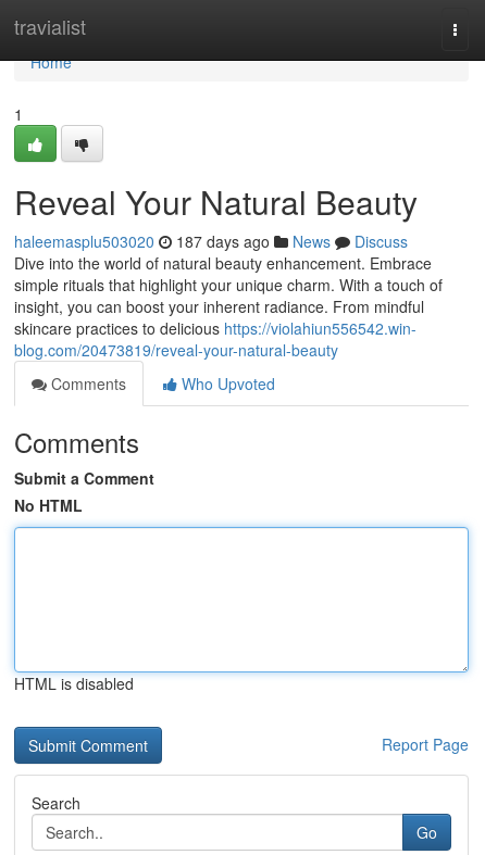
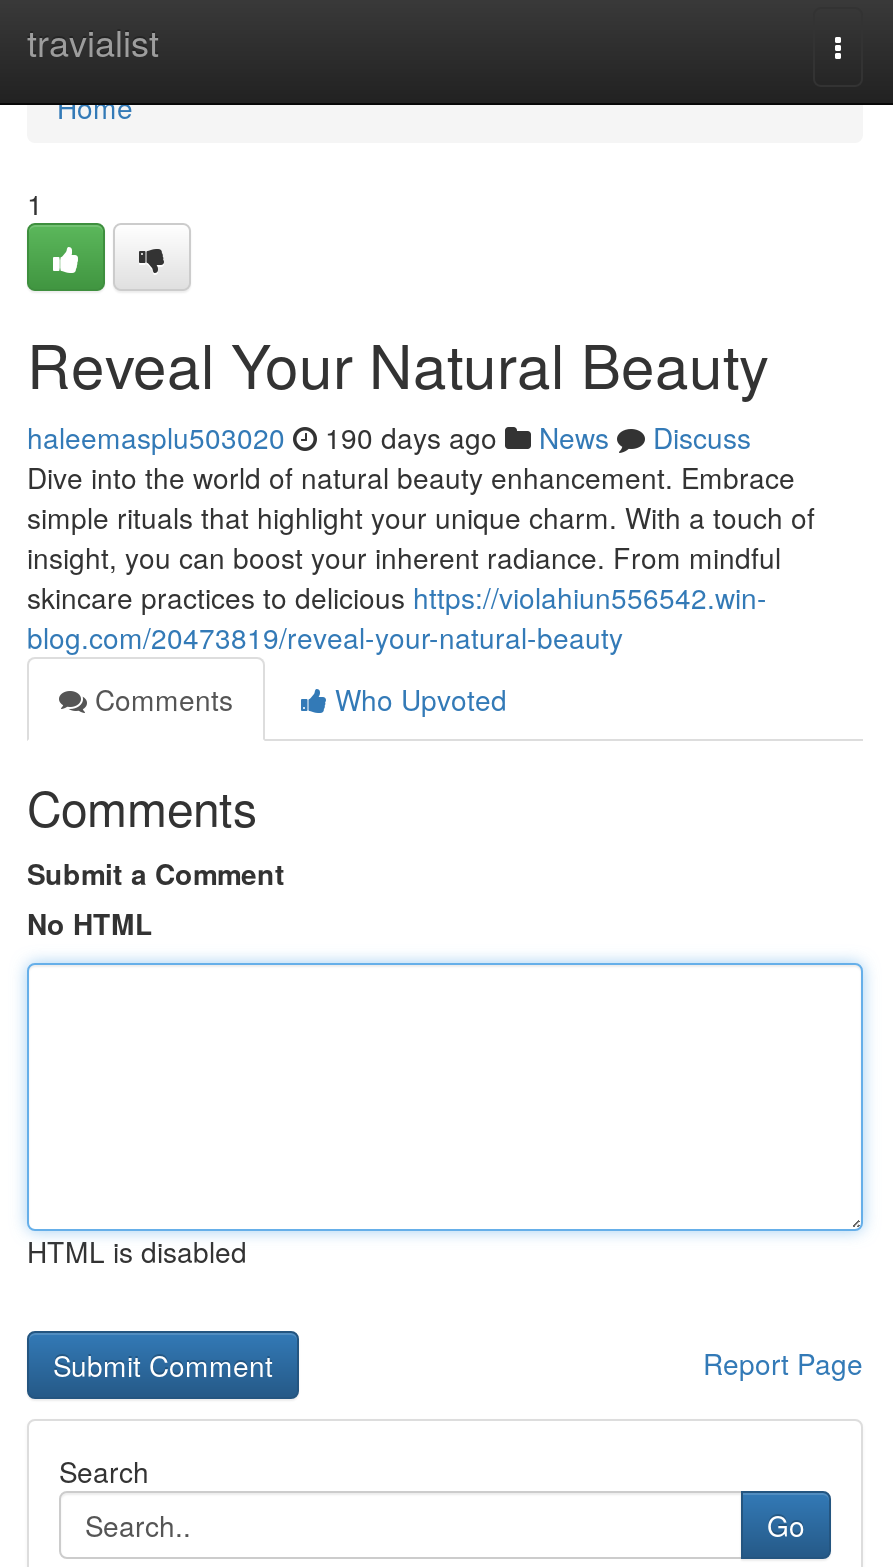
- haleemasplu503020 187 days ago News Discuss
+ haleemasplu503020 190 days ago News Discuss
